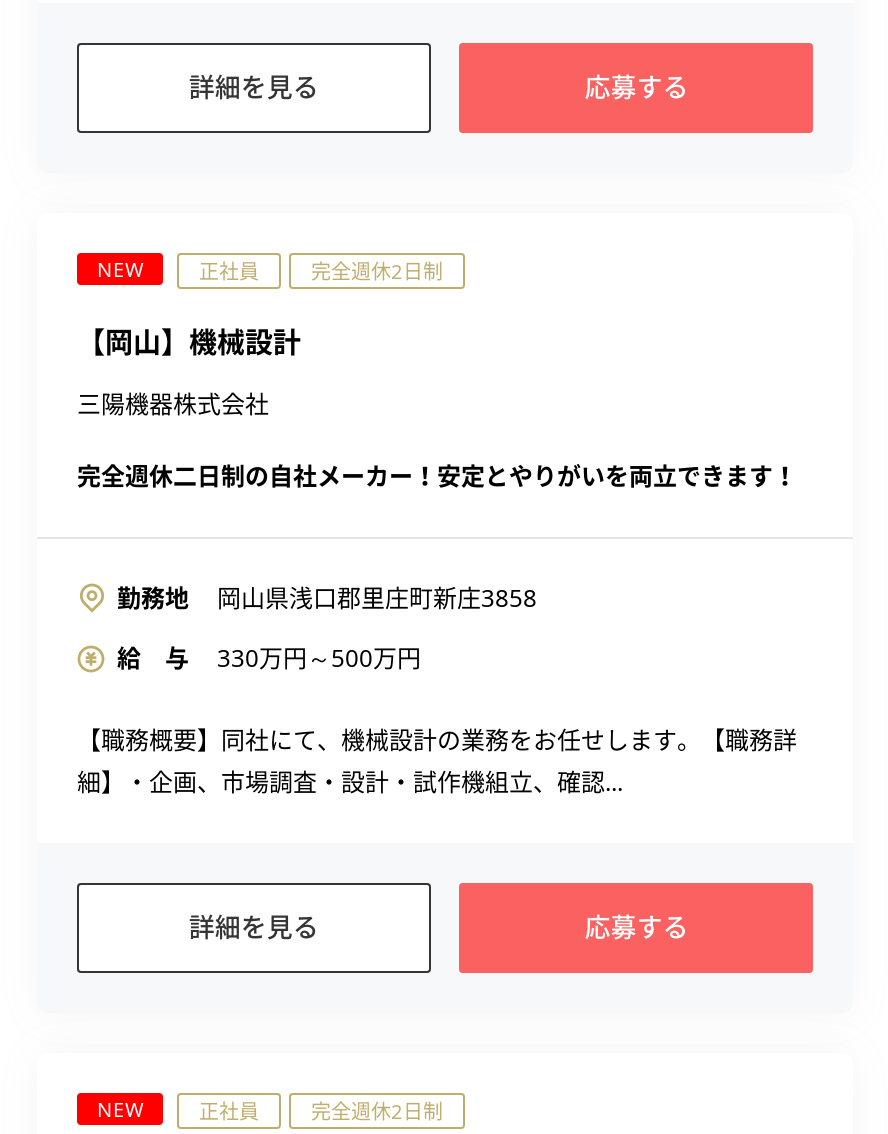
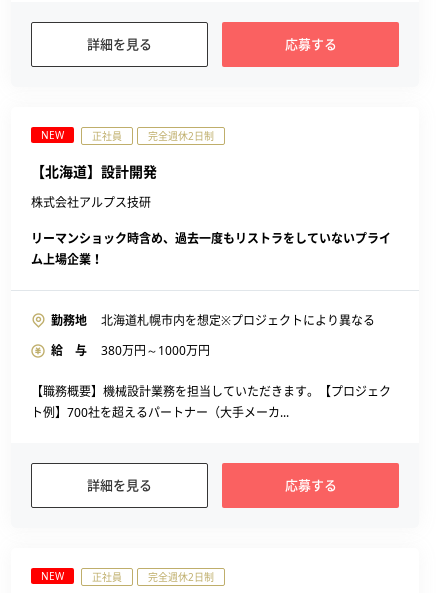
- 【岡山】機械設計
+ 【北海道】設計開発

- 三陽機器株式会社
+ 株式会社アルプス技研

- 完全週休二日制の自社メーカー！安定とやりがいを両立できます！
+ リーマンショック時含め、過去一度もリストラをしていないプライ
+ ム上場企業！

- 岡山県浅口郡里庄町新庄3858
+ 北海道札幌市内を想定※プロジェクトにより異なる

- 給 与 330万円～500万円
+ 給 与 380万円～1000万円

- 【職務概要】同社にて、機械設計の業務をお任せします。【職務詳
- 細】・企画、市場調査・設計・試作機組立、確認...
+ 【職務概要】機械設計業務を担当していただきます。【プロジェク
+ ト例】700社を超えるパートナー（大手メーカ...
